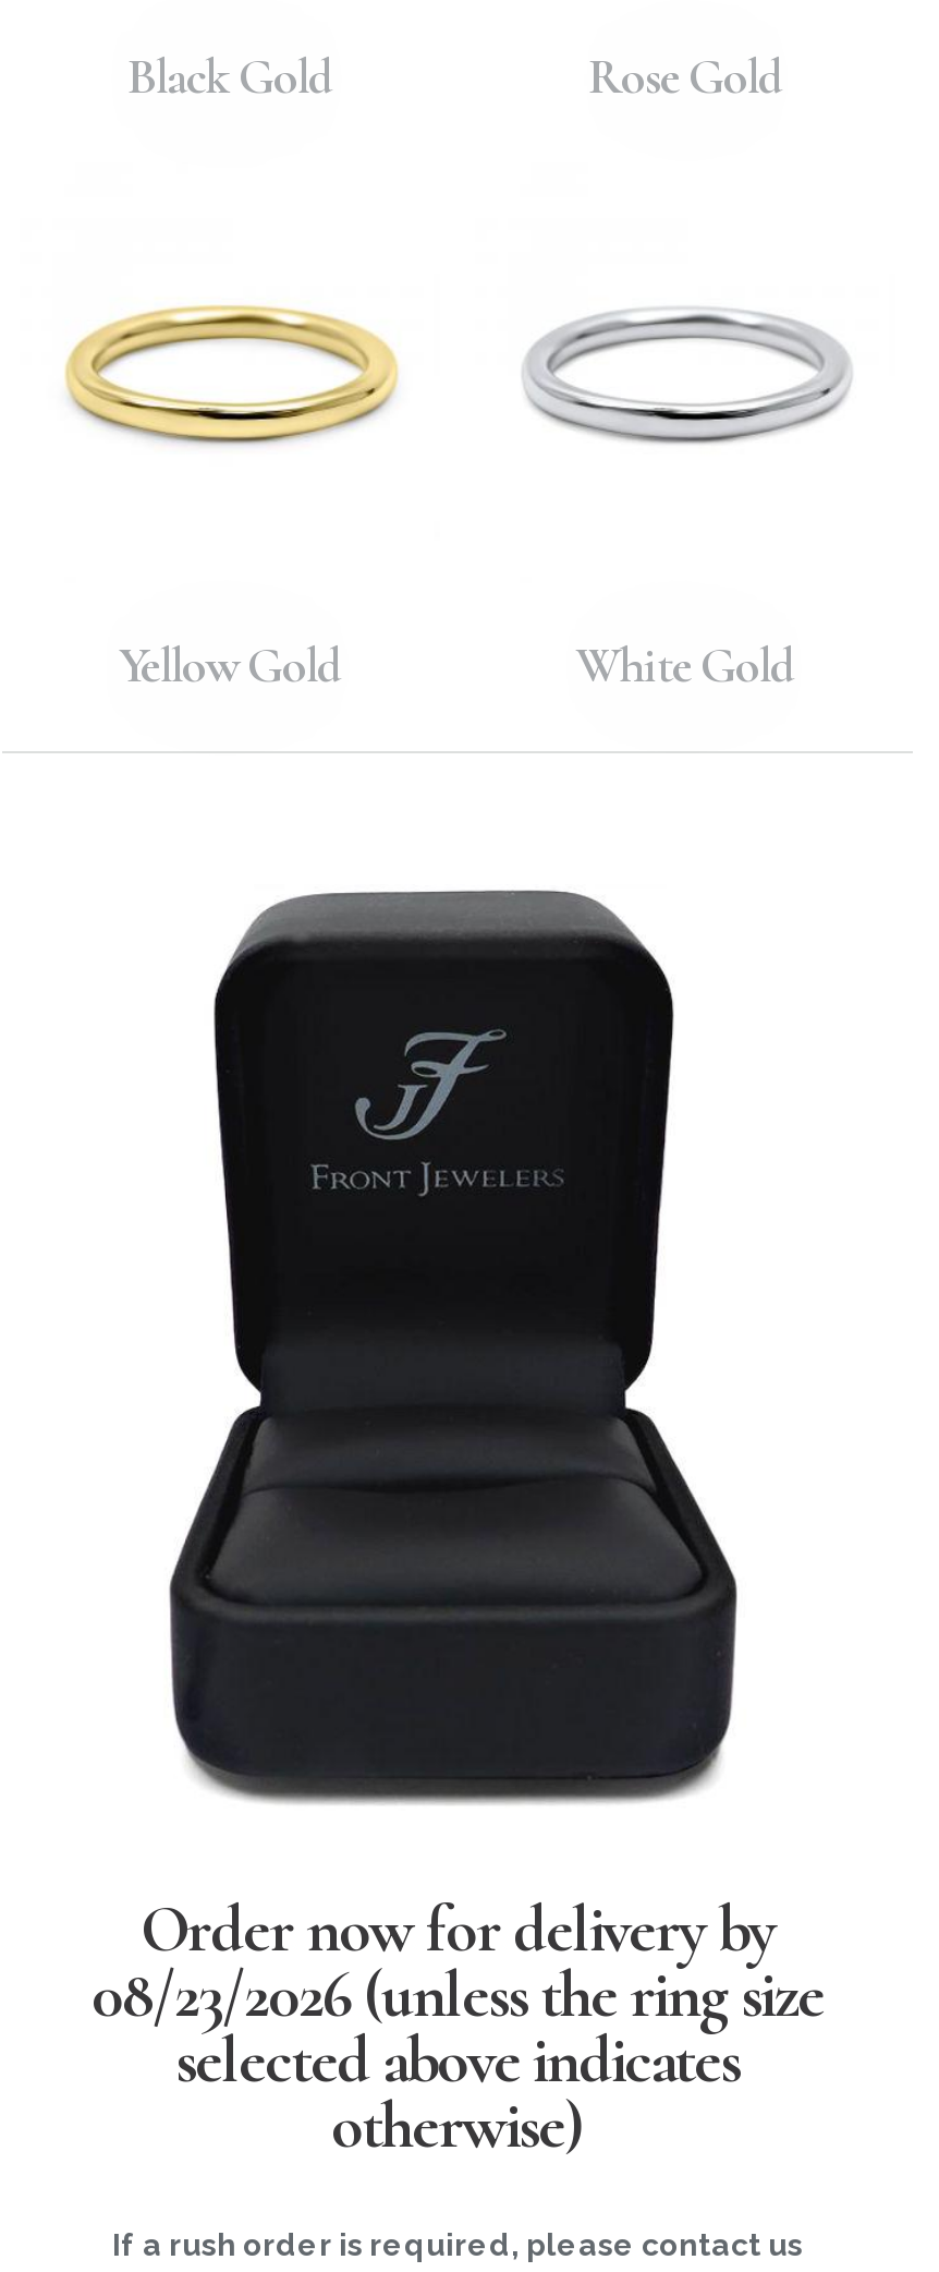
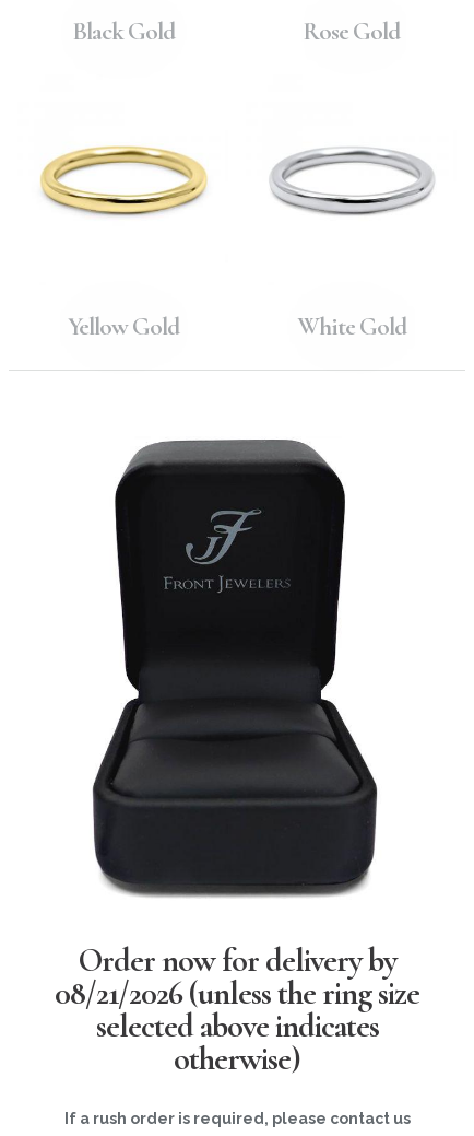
- 08/23/2026 (unless the ring size
+ 08/21/2026 (unless the ring size
